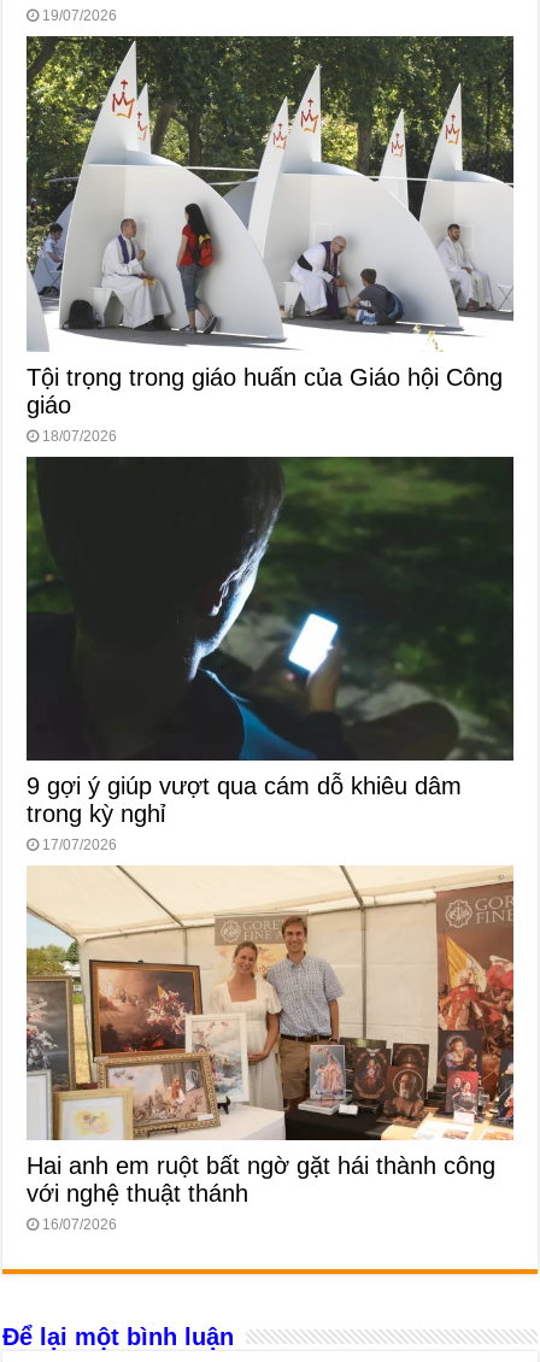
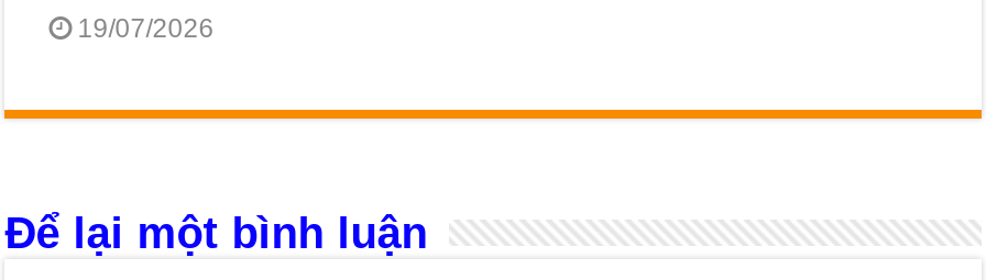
- [image]
- Tội trọng trong giáo huấn của Giáo hội Công
- giáo
- 18/07/2026

- [image]
- 9 gợi ý giúp vượt qua cám dỗ khiêu dâm
- trong kỳ nghỉ
- 17/07/2026

- [image]
- Hai anh em ruột bất ngờ gặt hái thành công
- với nghệ thuật thánh
- 16/07/2026
